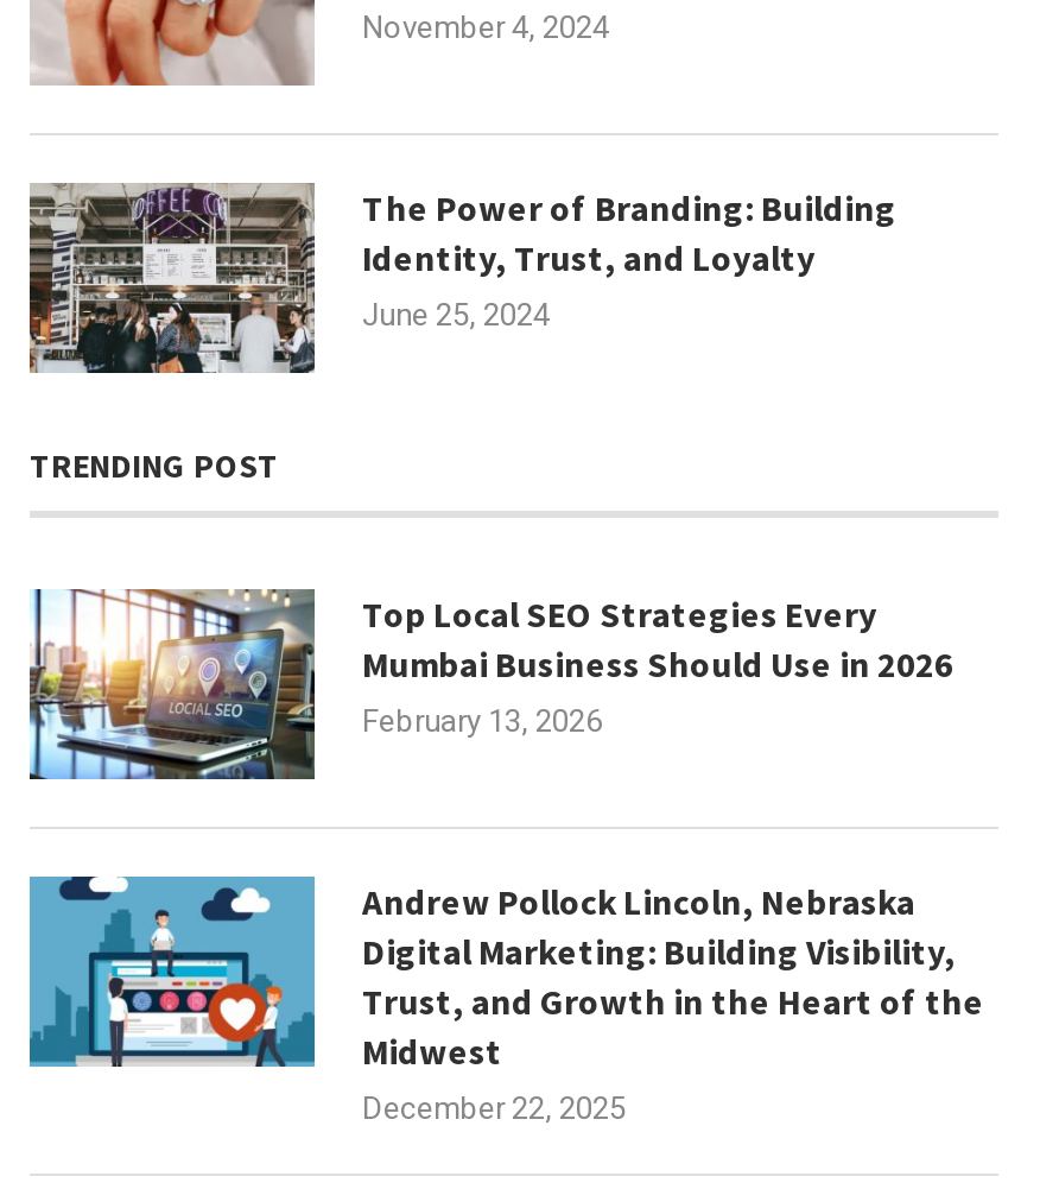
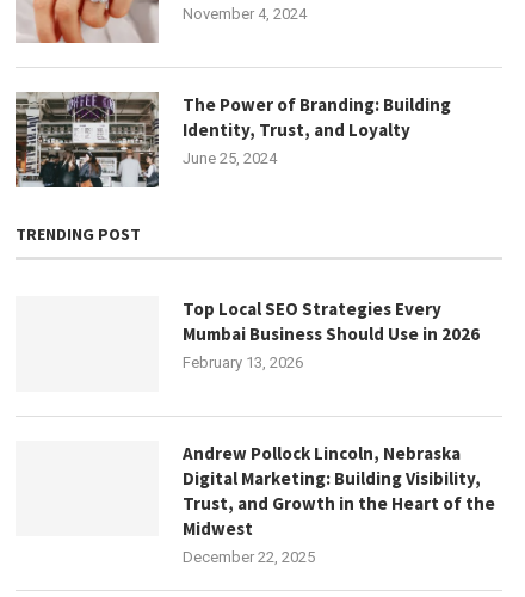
- [image]

- [image]
